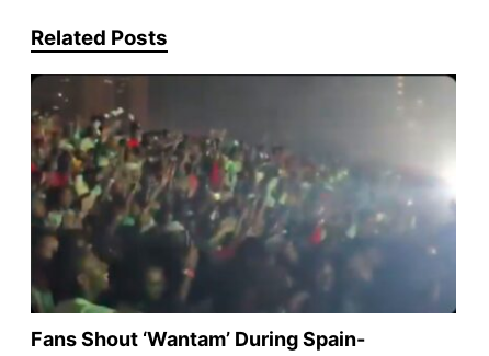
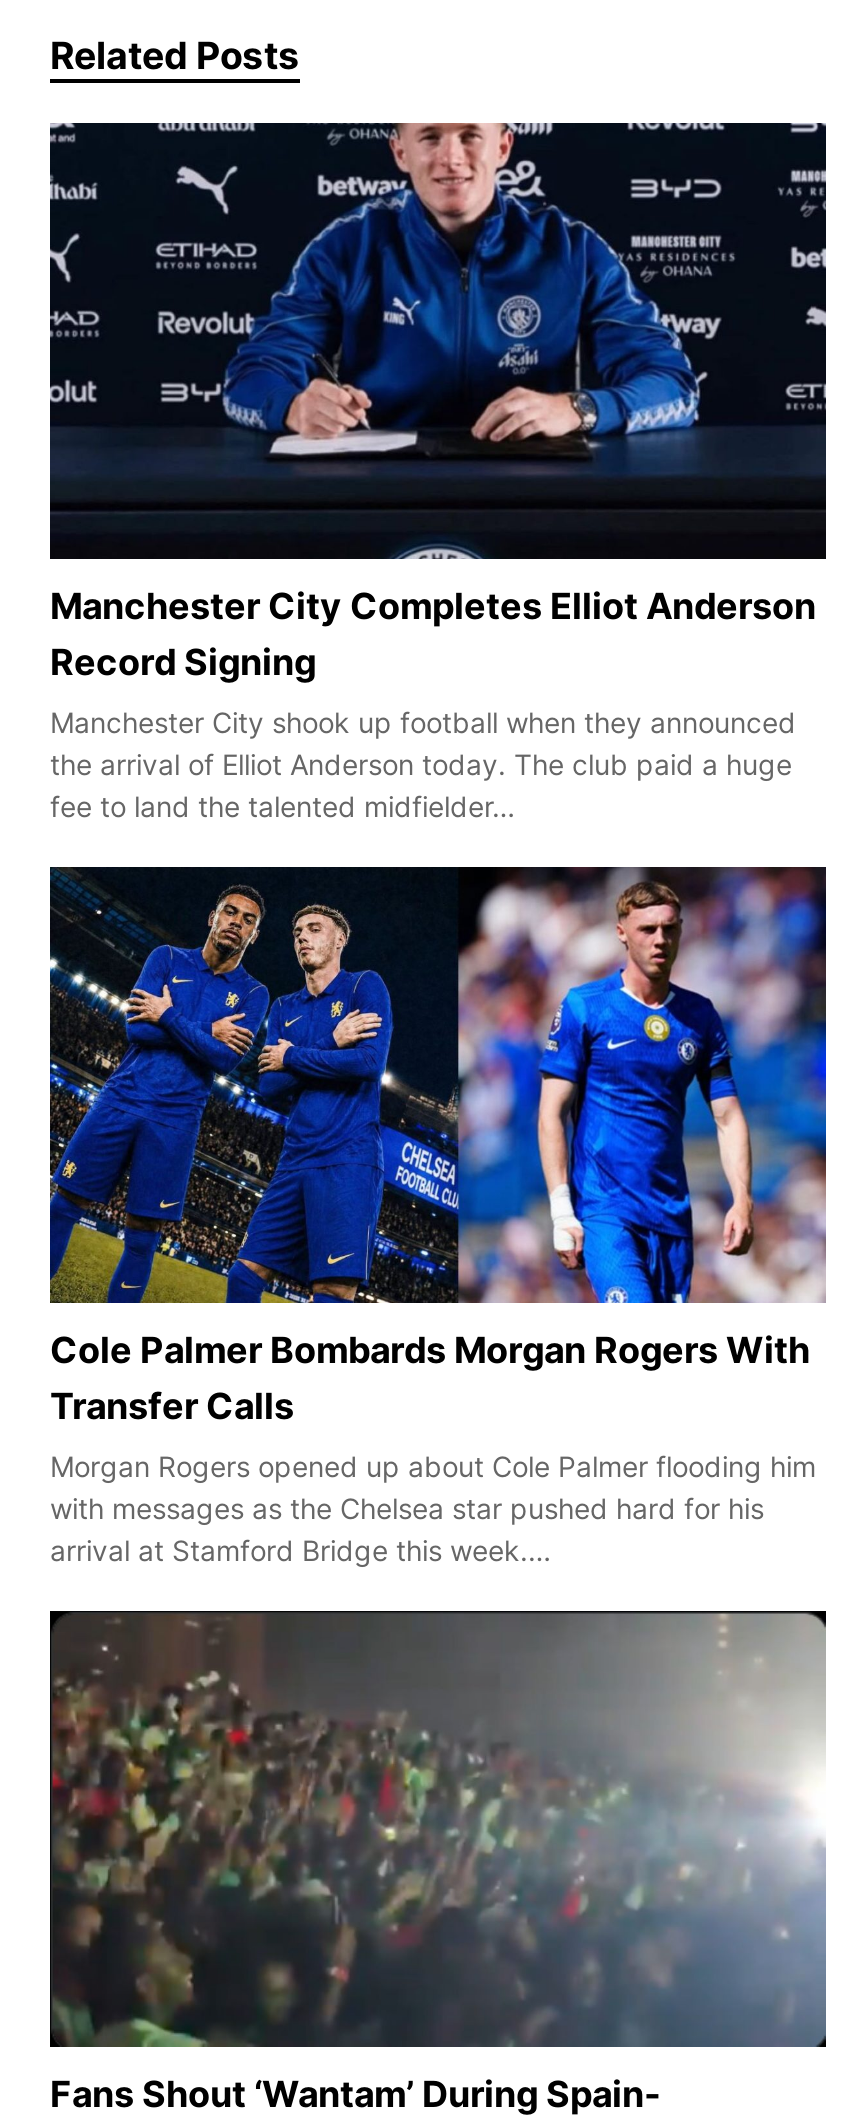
+ [image]
+ Manchester City Completes Elliot Anderson
+ Record Signing
+ Manchester City shook up football when they announced
+ the arrival of Elliot Anderson today. The club paid a huge
+ fee to land the talented midfielder…

+ [image]
+ Cole Palmer Bombards Morgan Rogers With
+ Transfer Calls
+ Morgan Rogers opened up about Cole Palmer flooding him
+ with messages as the Chelsea star pushed hard for his
+ arrival at Stamford Bridge this week.…
